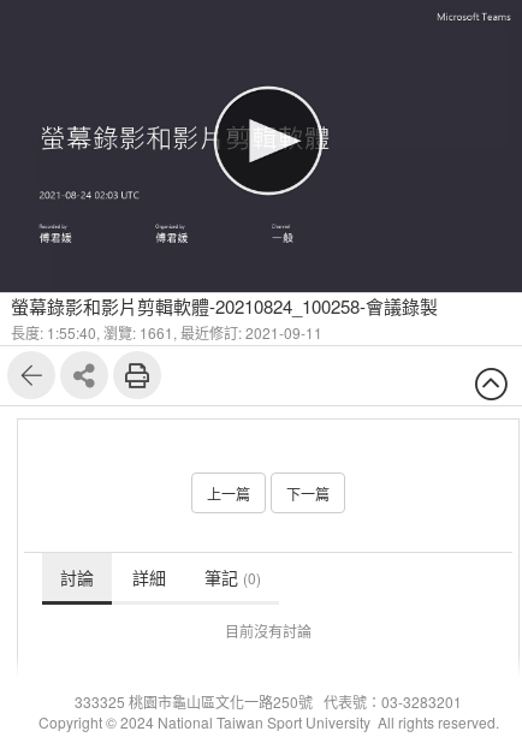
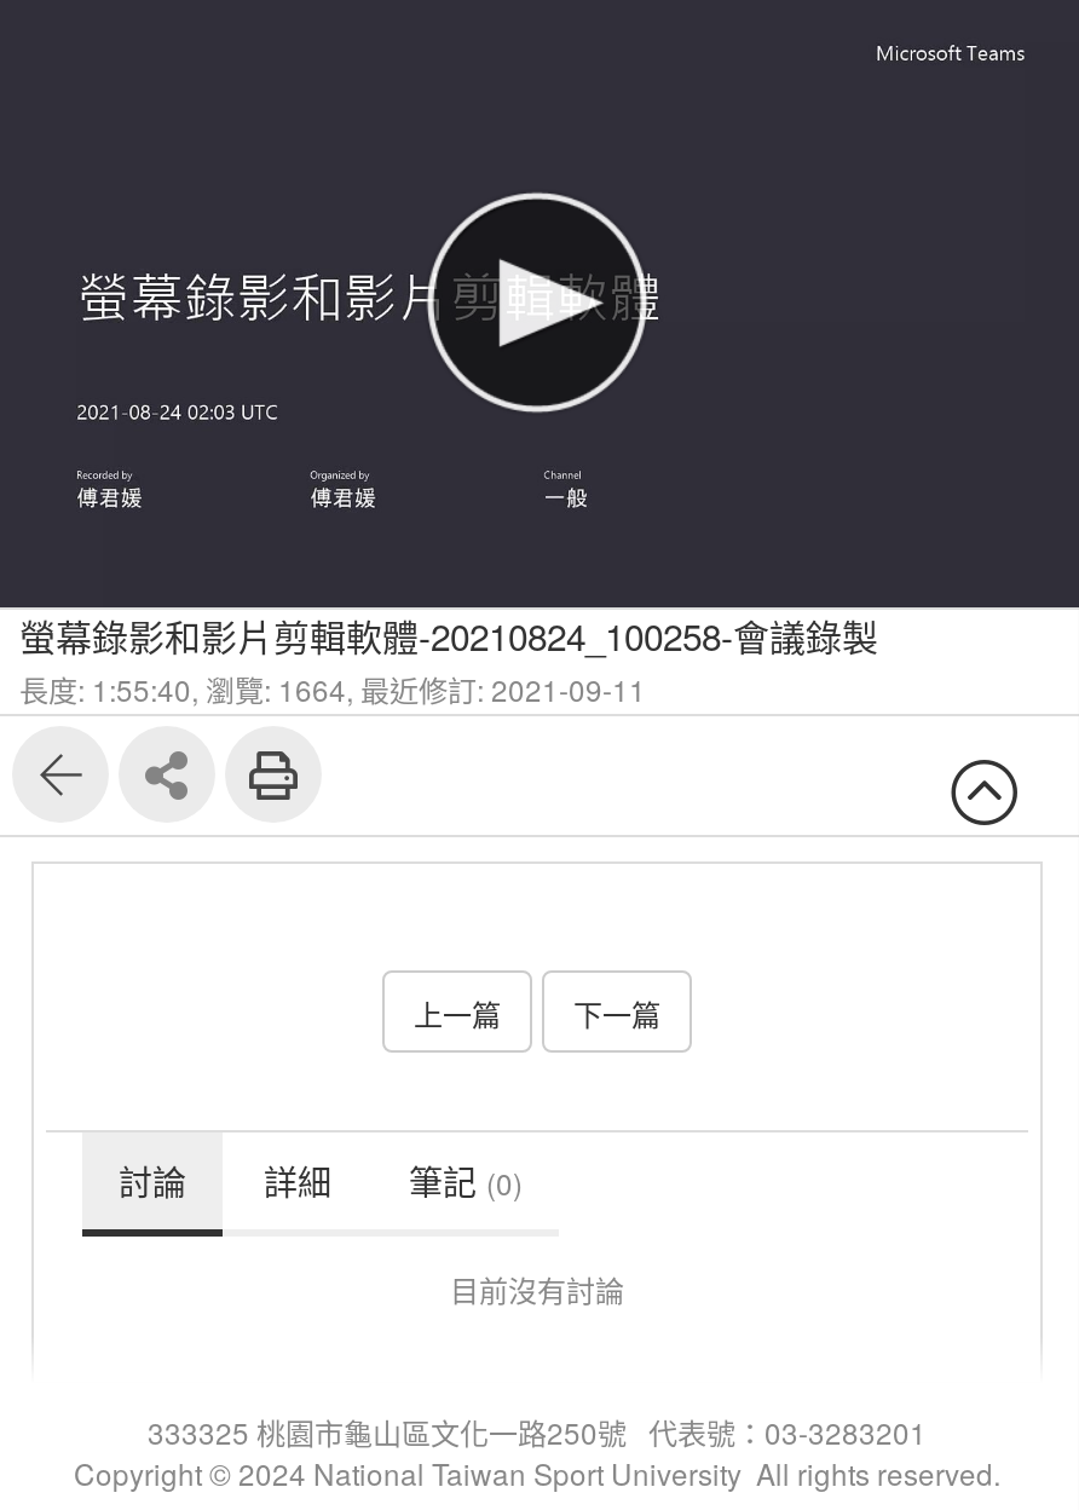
- 長度: 1:55:40,瀏覽: 1661,最近修訂: 2021-09-11
+ 長度: 1:55:40,瀏覽: 1664,最近修訂: 2021-09-11
